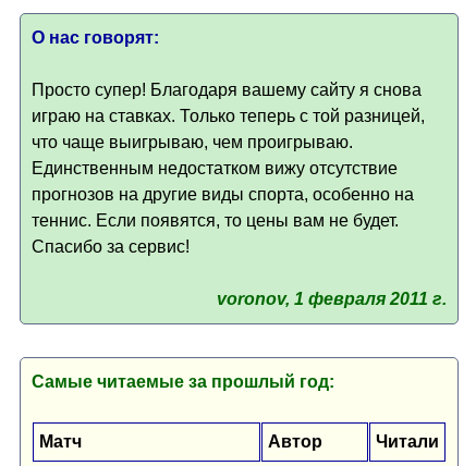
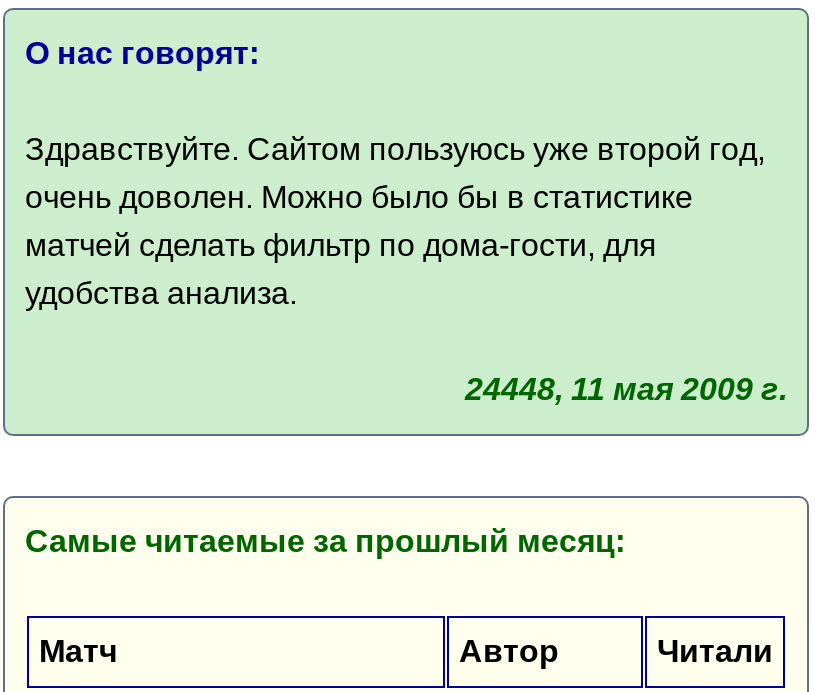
- Просто супер! Благодаря вашему сайту я снова
- играю на ставках. Только теперь с той разницей,
- что чаще выигрываю, чем проигрываю.
- Единственным недостатком вижу отсутствие
- прогнозов на другие виды спорта, особенно на
- теннис. Если появятся, то цены вам не будет.
- Спасибо за сервис!
+ Здравствуйте. Сайтом пользуюсь уже второй год,
+ очень доволен. Можно было бы в статистике
+ матчей сделать фильтр по дома-гости, для
+ удобства анализа.

- voronov, 1 февраля 2011 г.
+ 24448, 11 мая 2009 г.

- Самые читаемые за прошлый год:
+ Самые читаемые за прошлый месяц:
